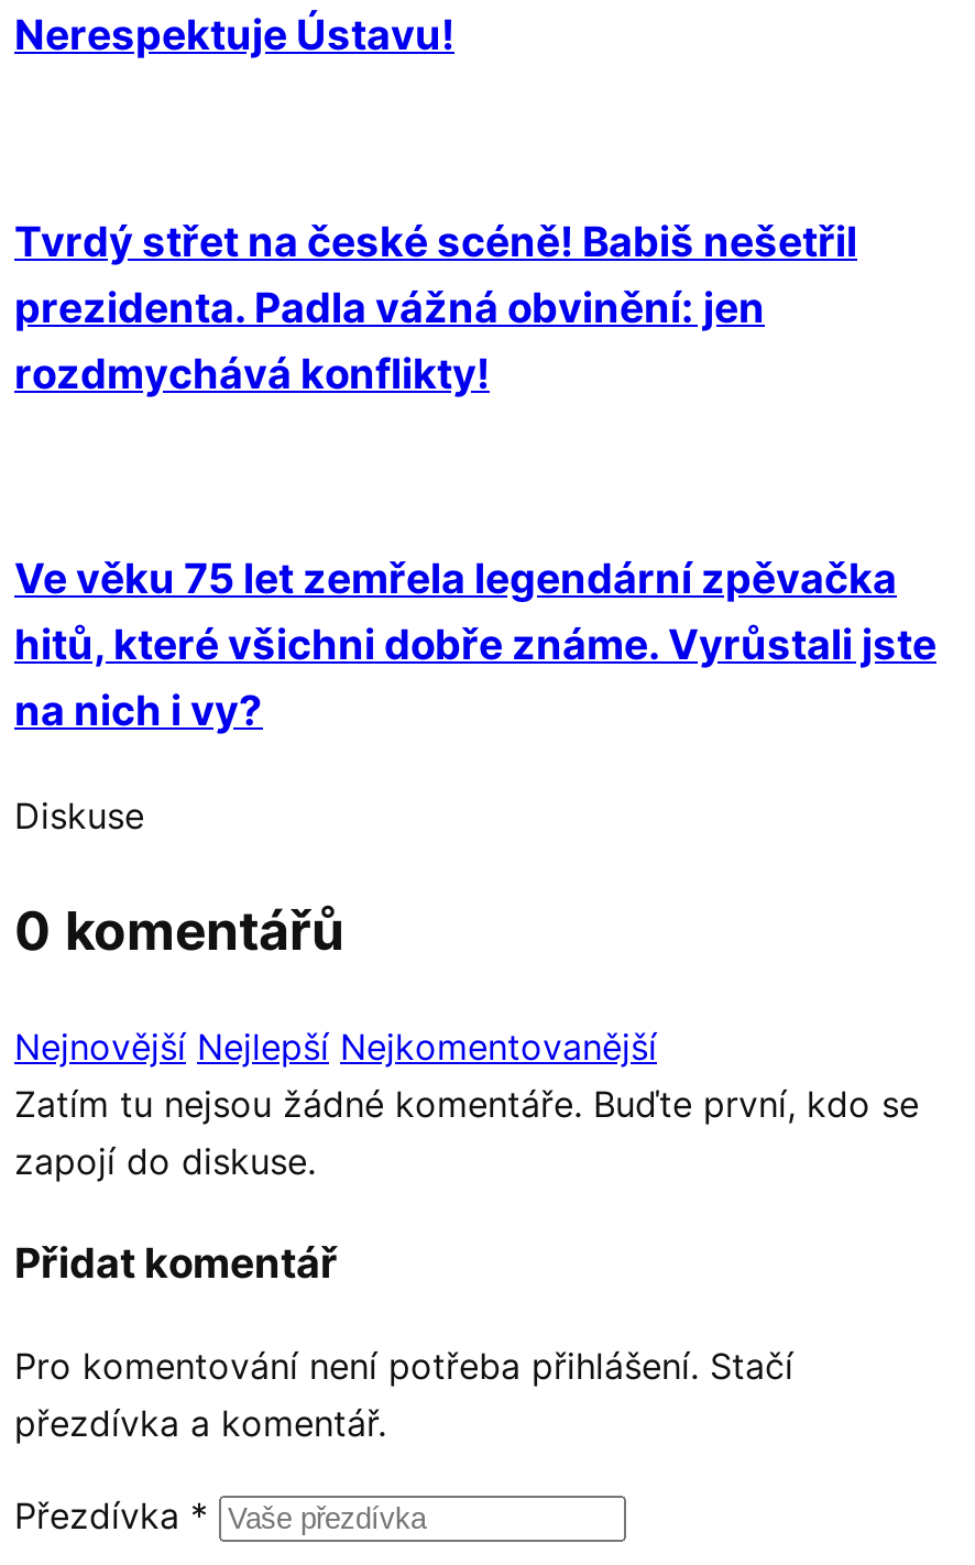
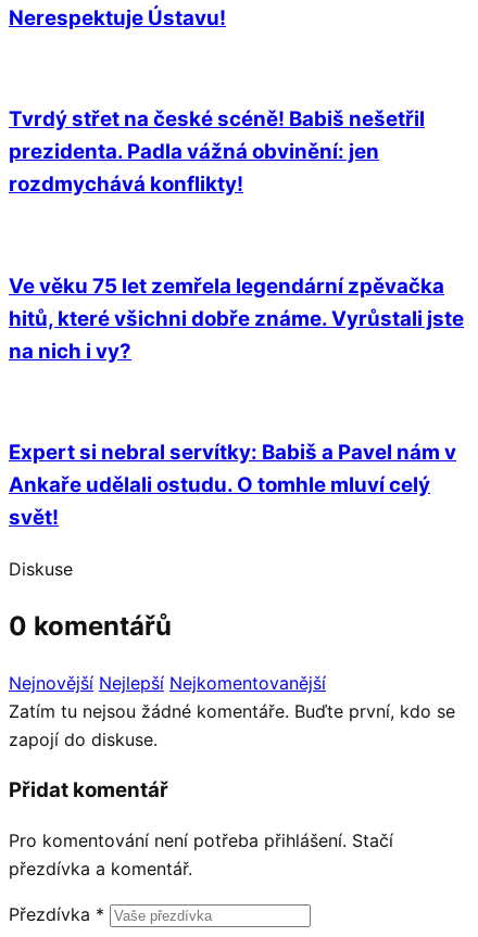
+ Expert si nebral servítky: Babiš a Pavel nám v
+ Ankaře udělali ostudu. O tomhle mluví celý
+ svět!
